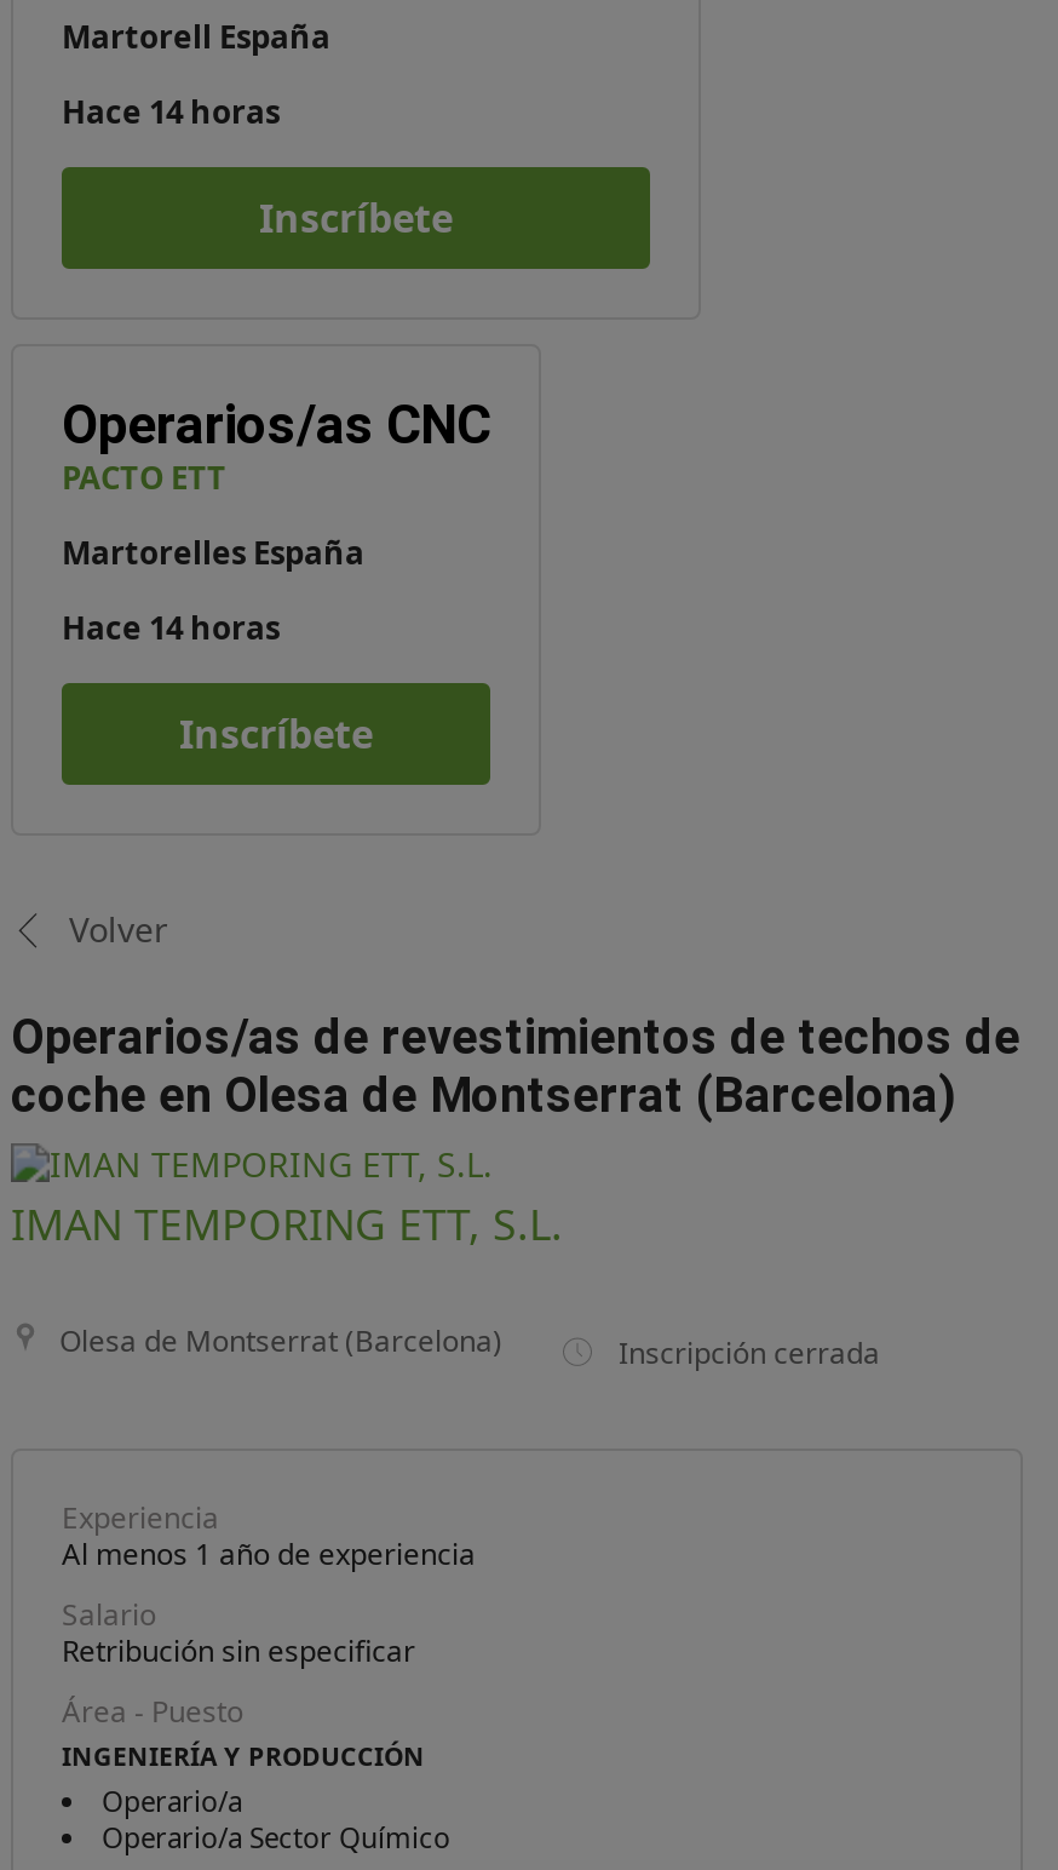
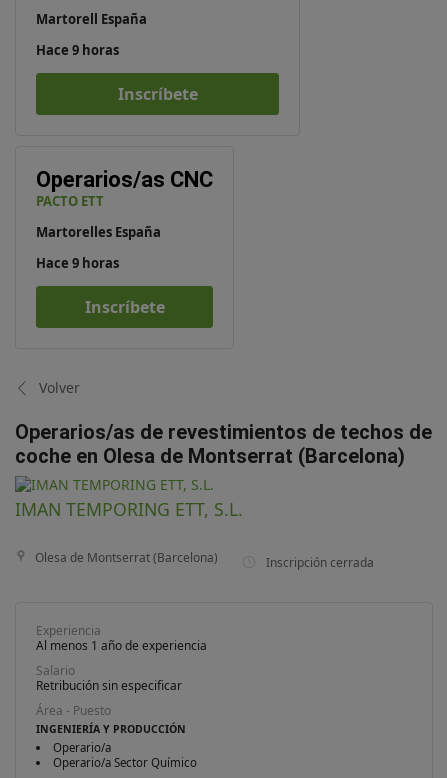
- Hace 14 horas
+ Hace 9 horas

- Hace 14 horas
+ Hace 9 horas
